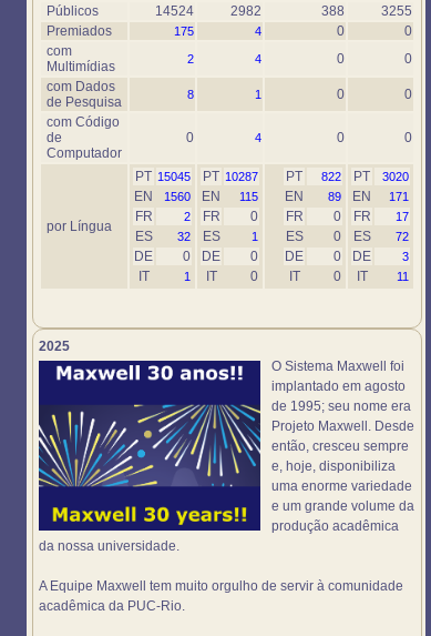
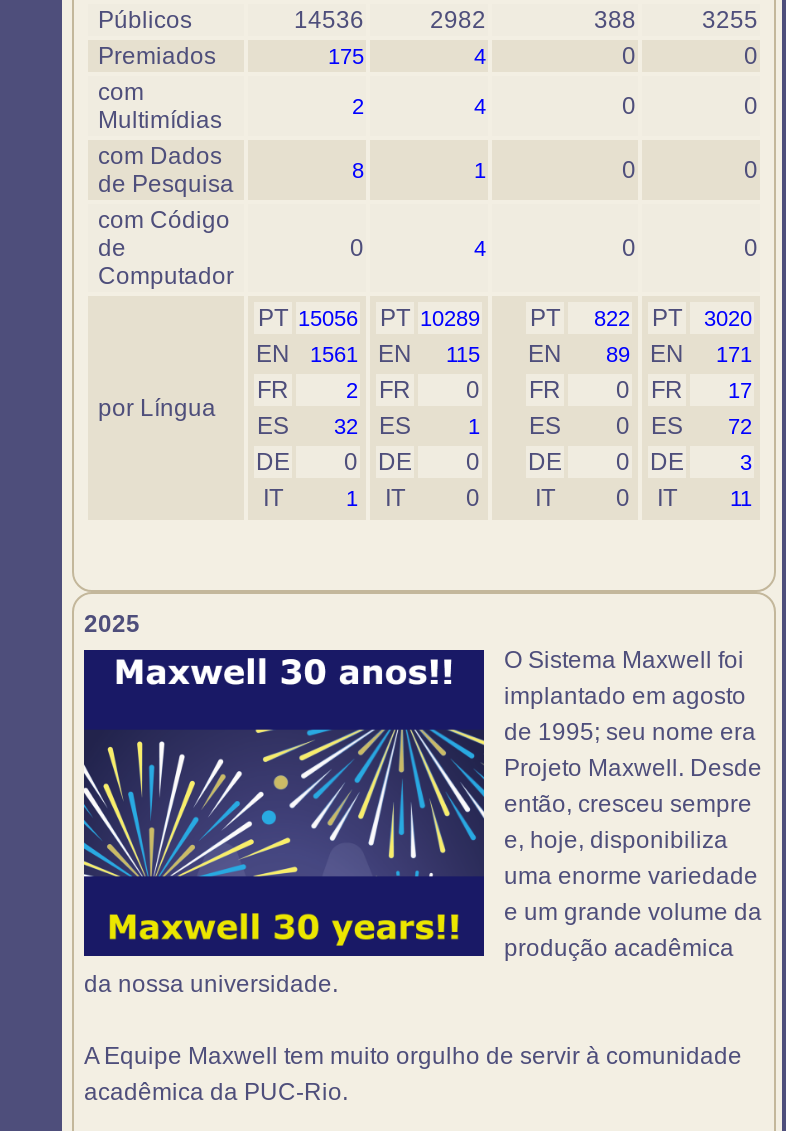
- 14524
+ 14536

- PT 15045
+ PT 15056

- PT 10287
+ PT 10289

- EN 1560 EN 115 EN 89 EN 171
+ EN 1561 EN 115 EN 89 EN 171
